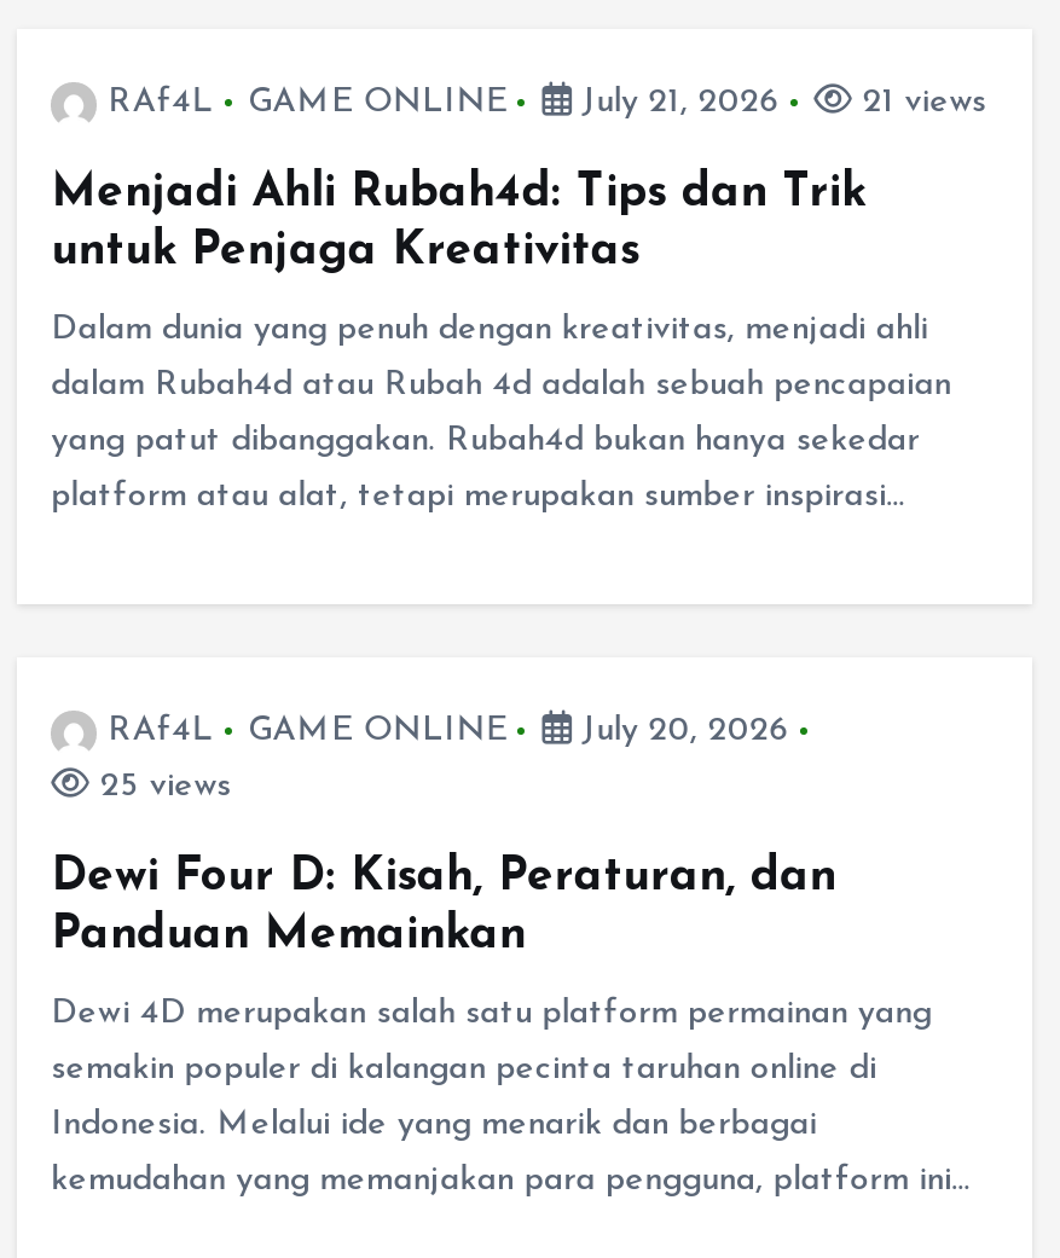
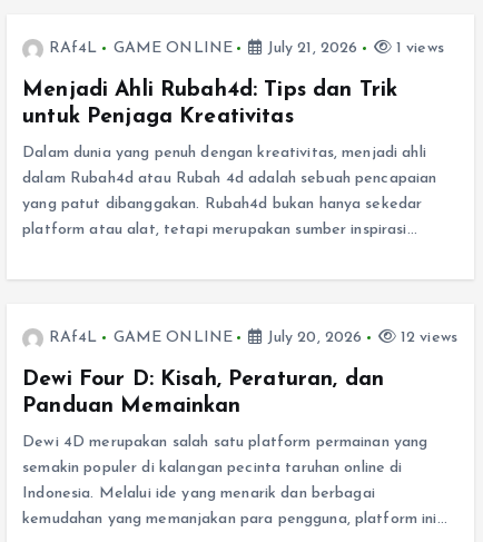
- 21 views
+ 1 views

- 25 views
+ 12 views
